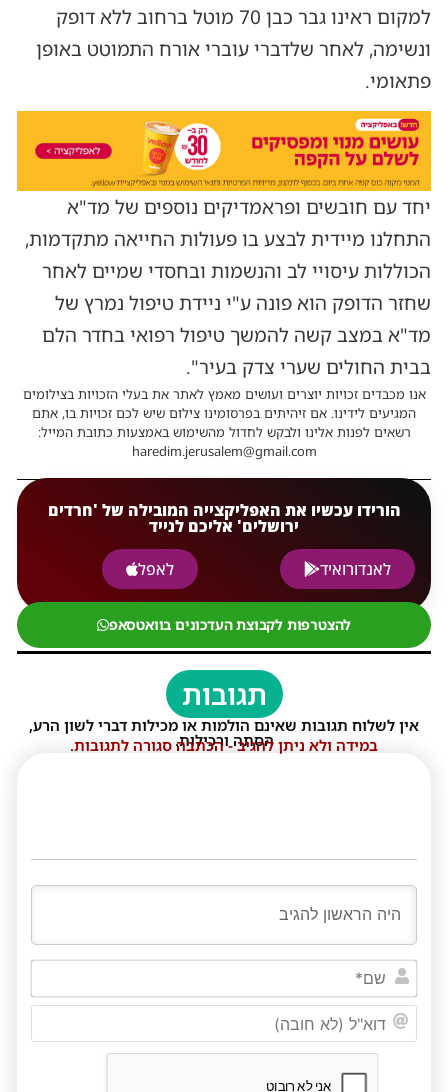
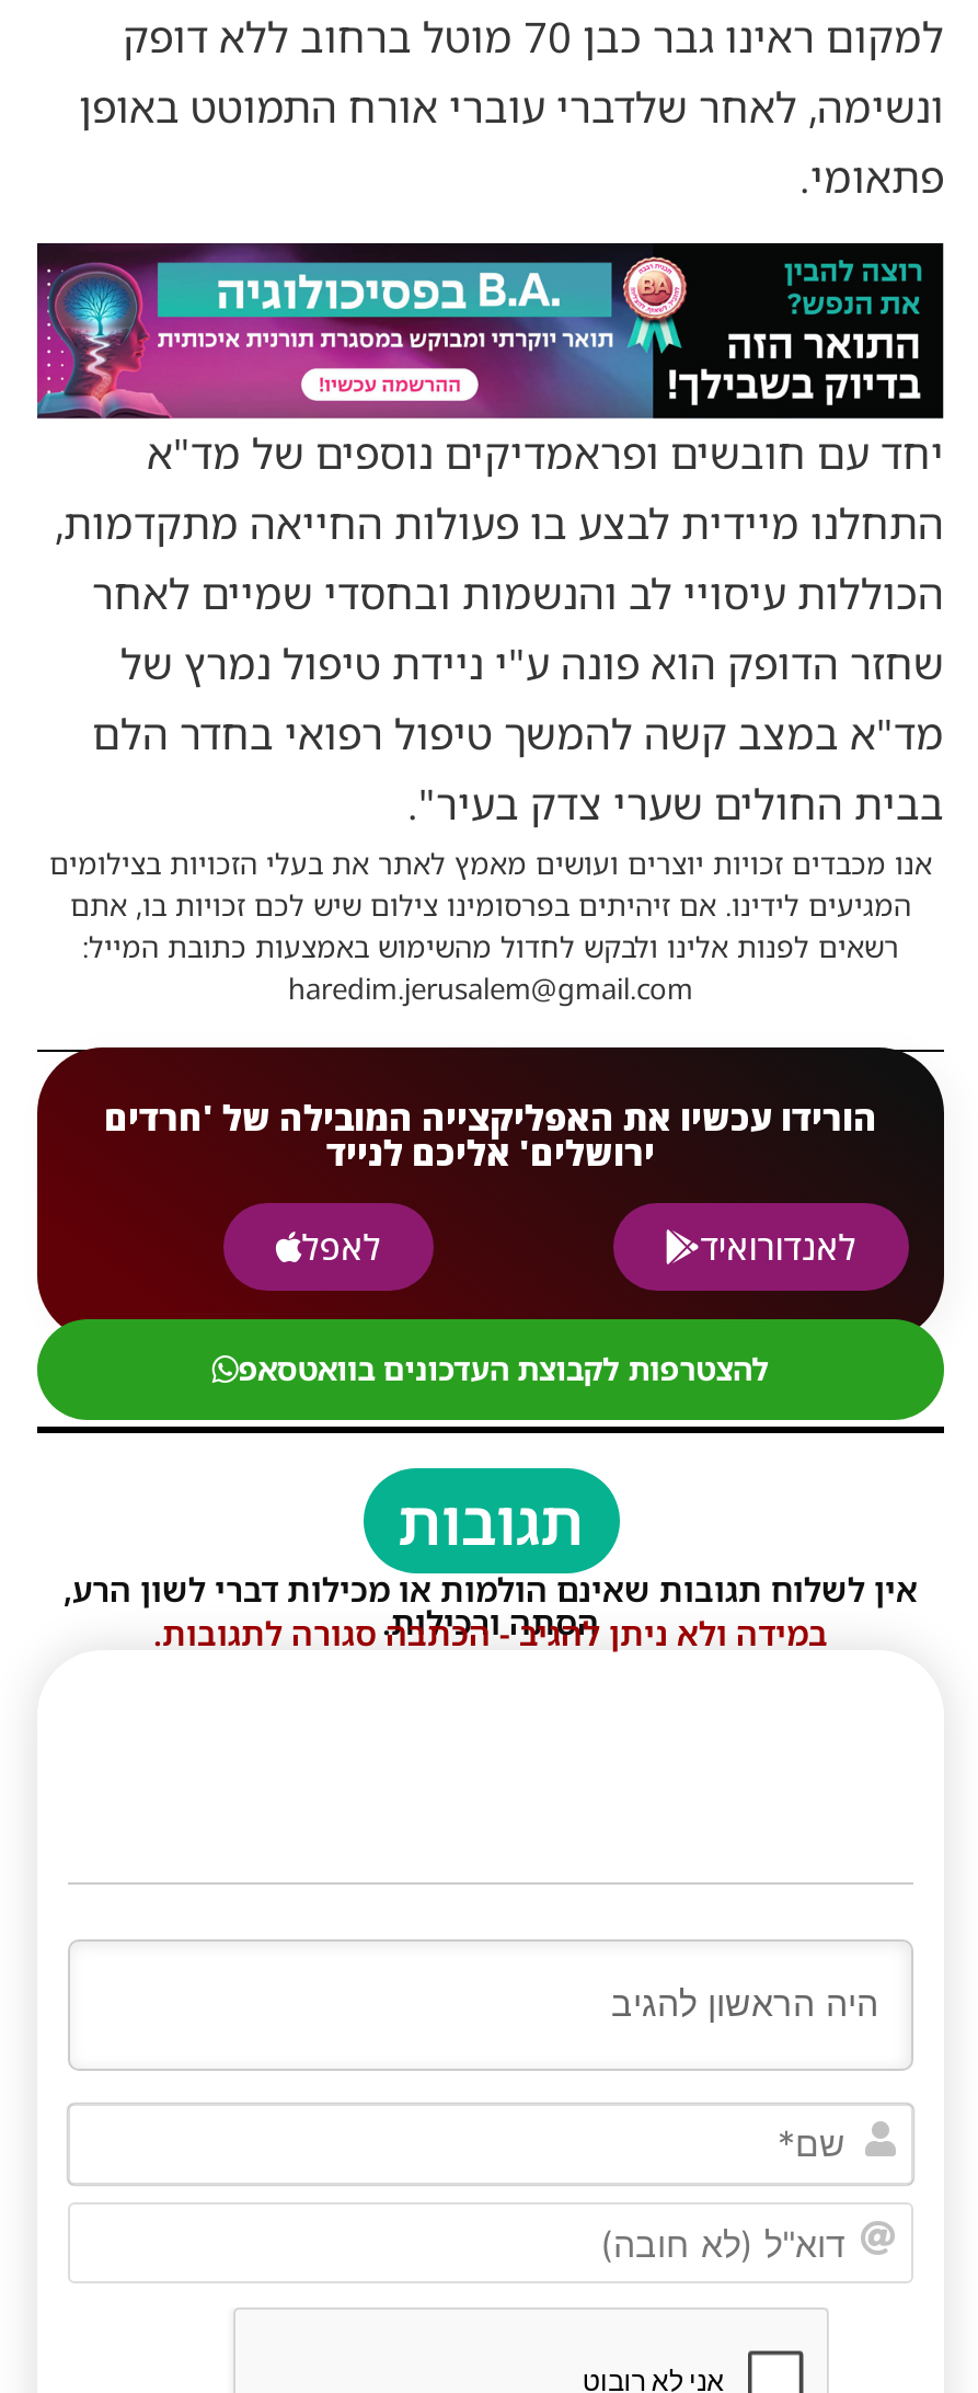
- [image]
+ [image]
